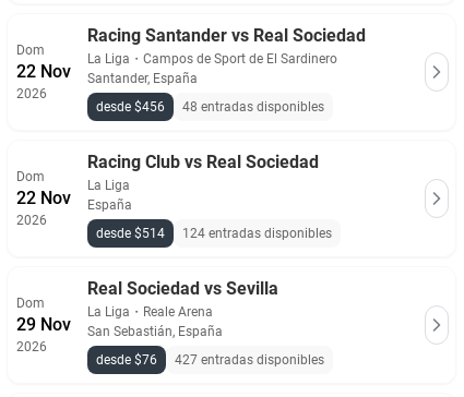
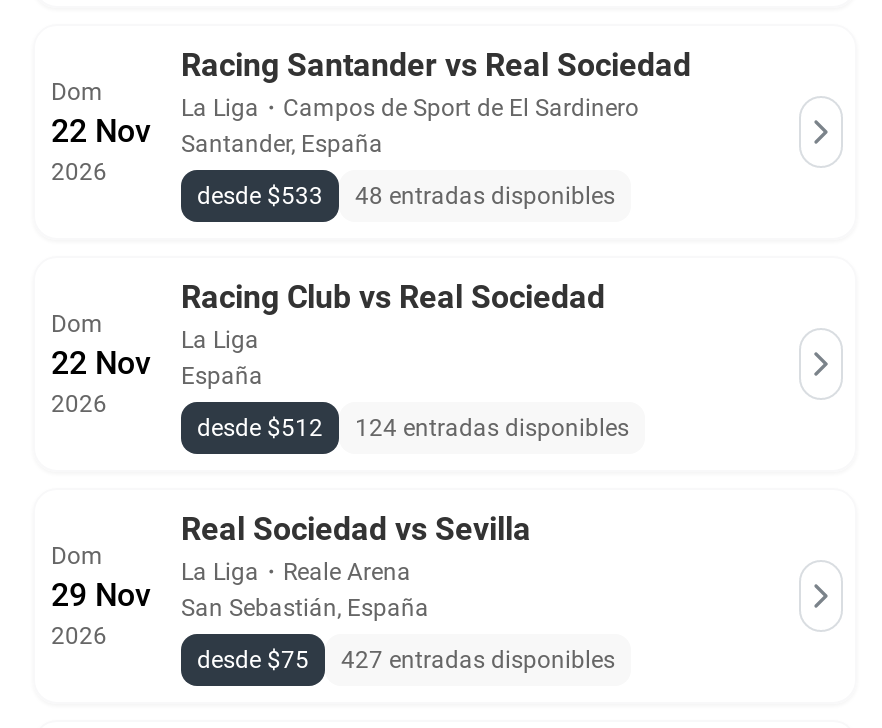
- desde $456 48 entradas disponibles
+ desde $533 48 entradas disponibles

- desde $514 124 entradas disponibles
+ desde $512 124 entradas disponibles

- desde $76 427 entradas disponibles
+ desde $75 427 entradas disponibles
